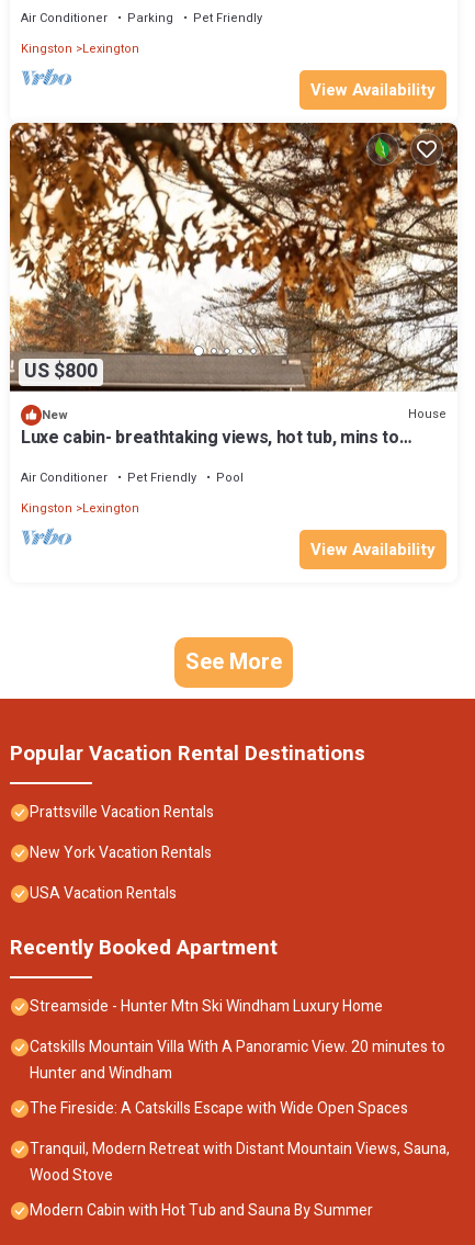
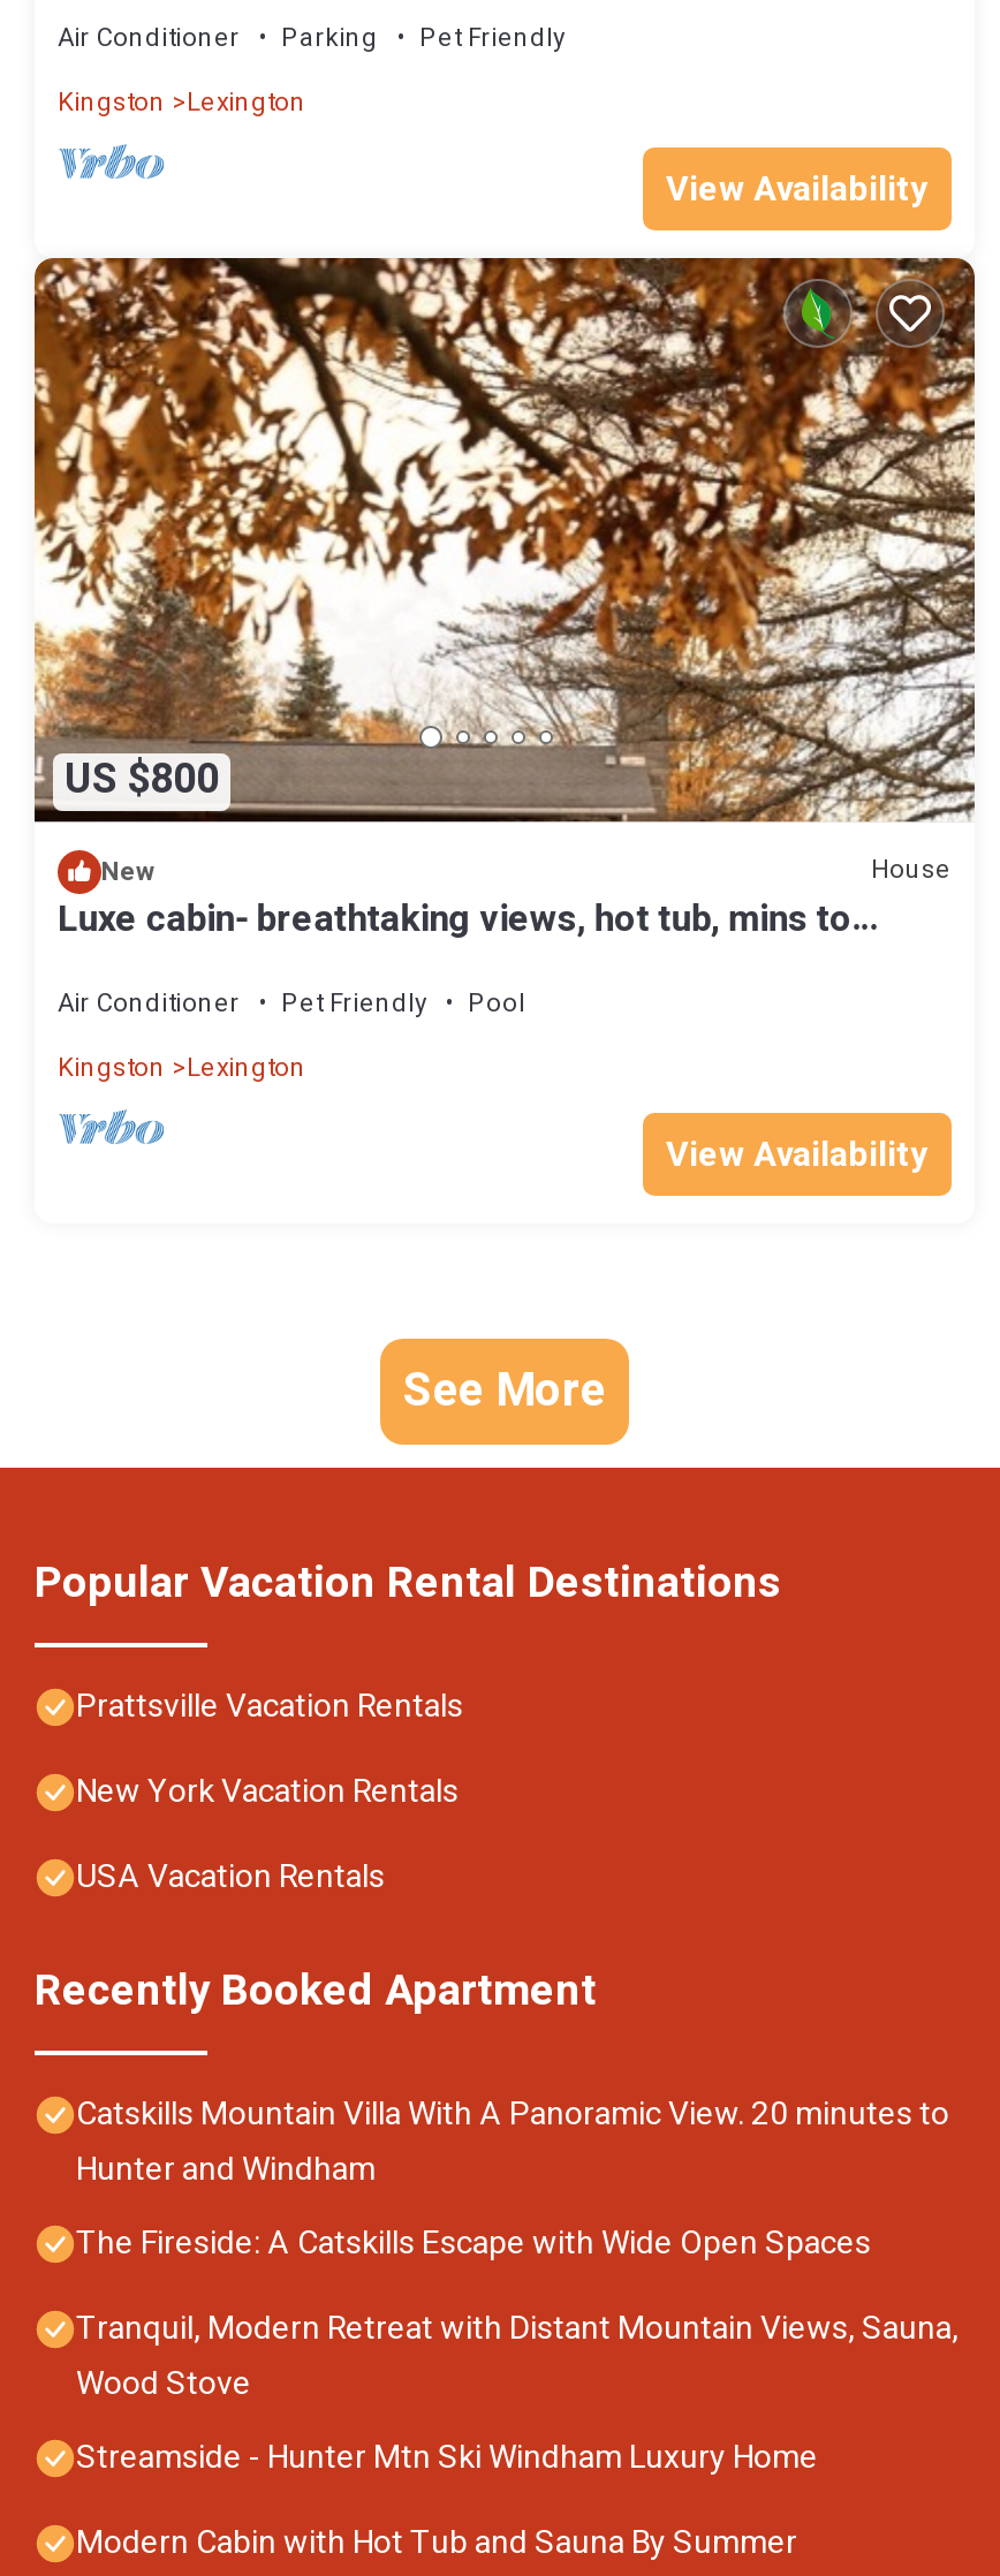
moved down: Streamside - Hunter Mtn Ski Windham Luxury Home

moved up: Catskills Mountain Villa With A Panoramic View. 20 minutes to | Hunter and Windham | The Fireside: A Catskills Escape with Wide Open Spaces | Tranquil, Modern Retreat with Distant Mountain Views, Sauna, | Wood Stove
